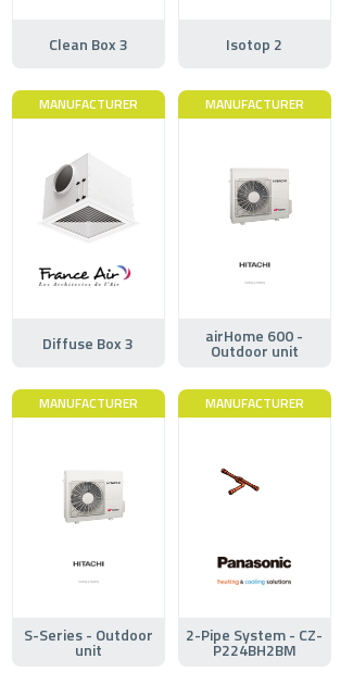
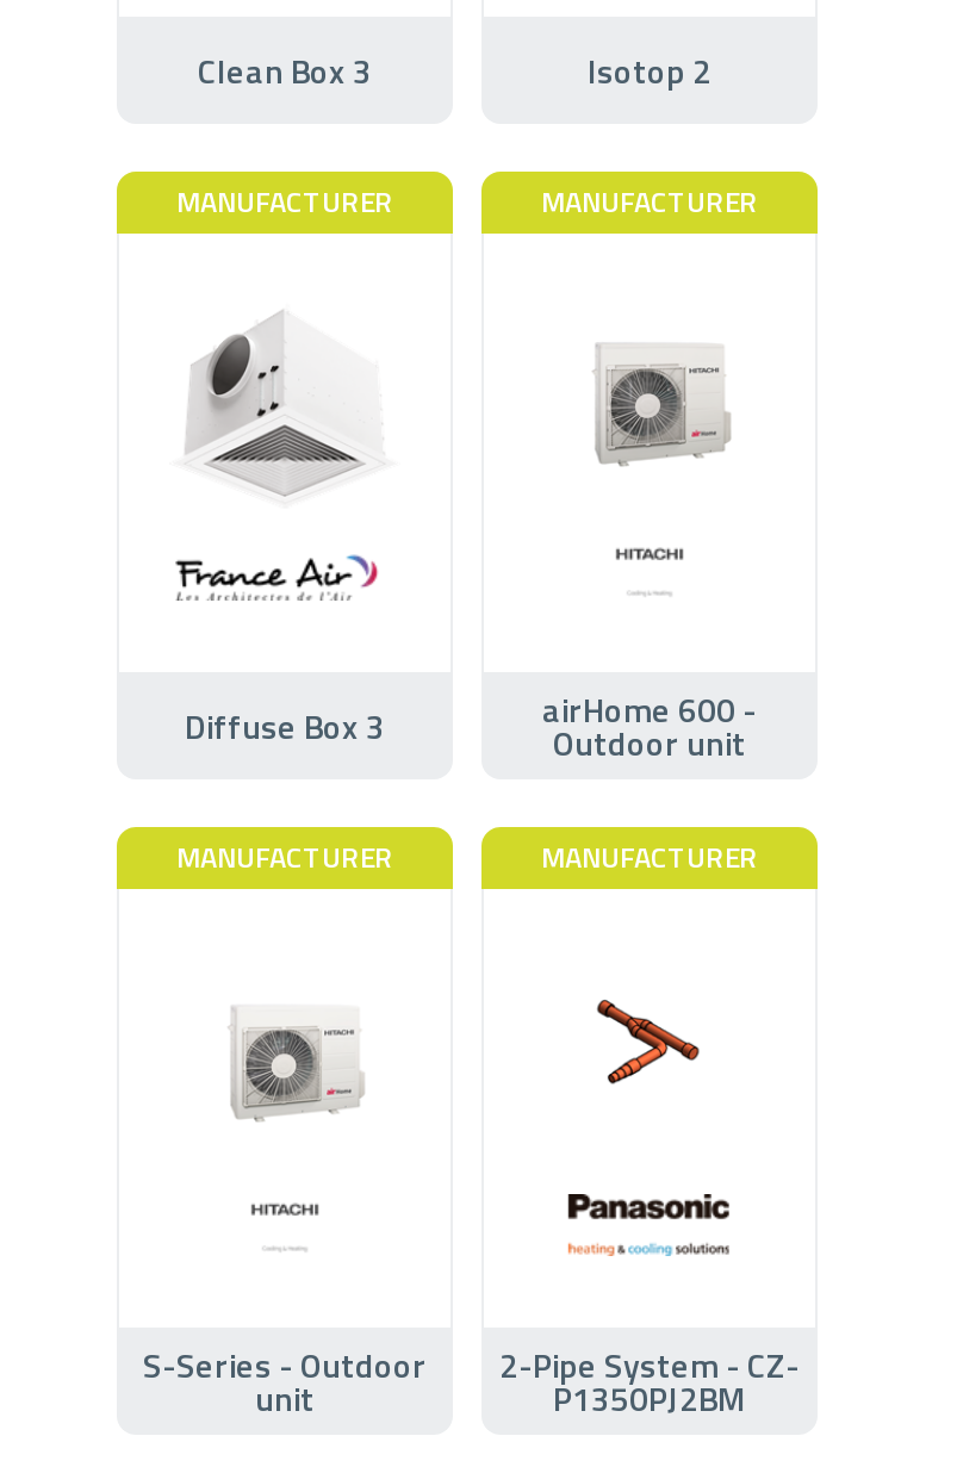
- [image]
+ [image]

- P224BH2BM
+ P1350PJ2BM
